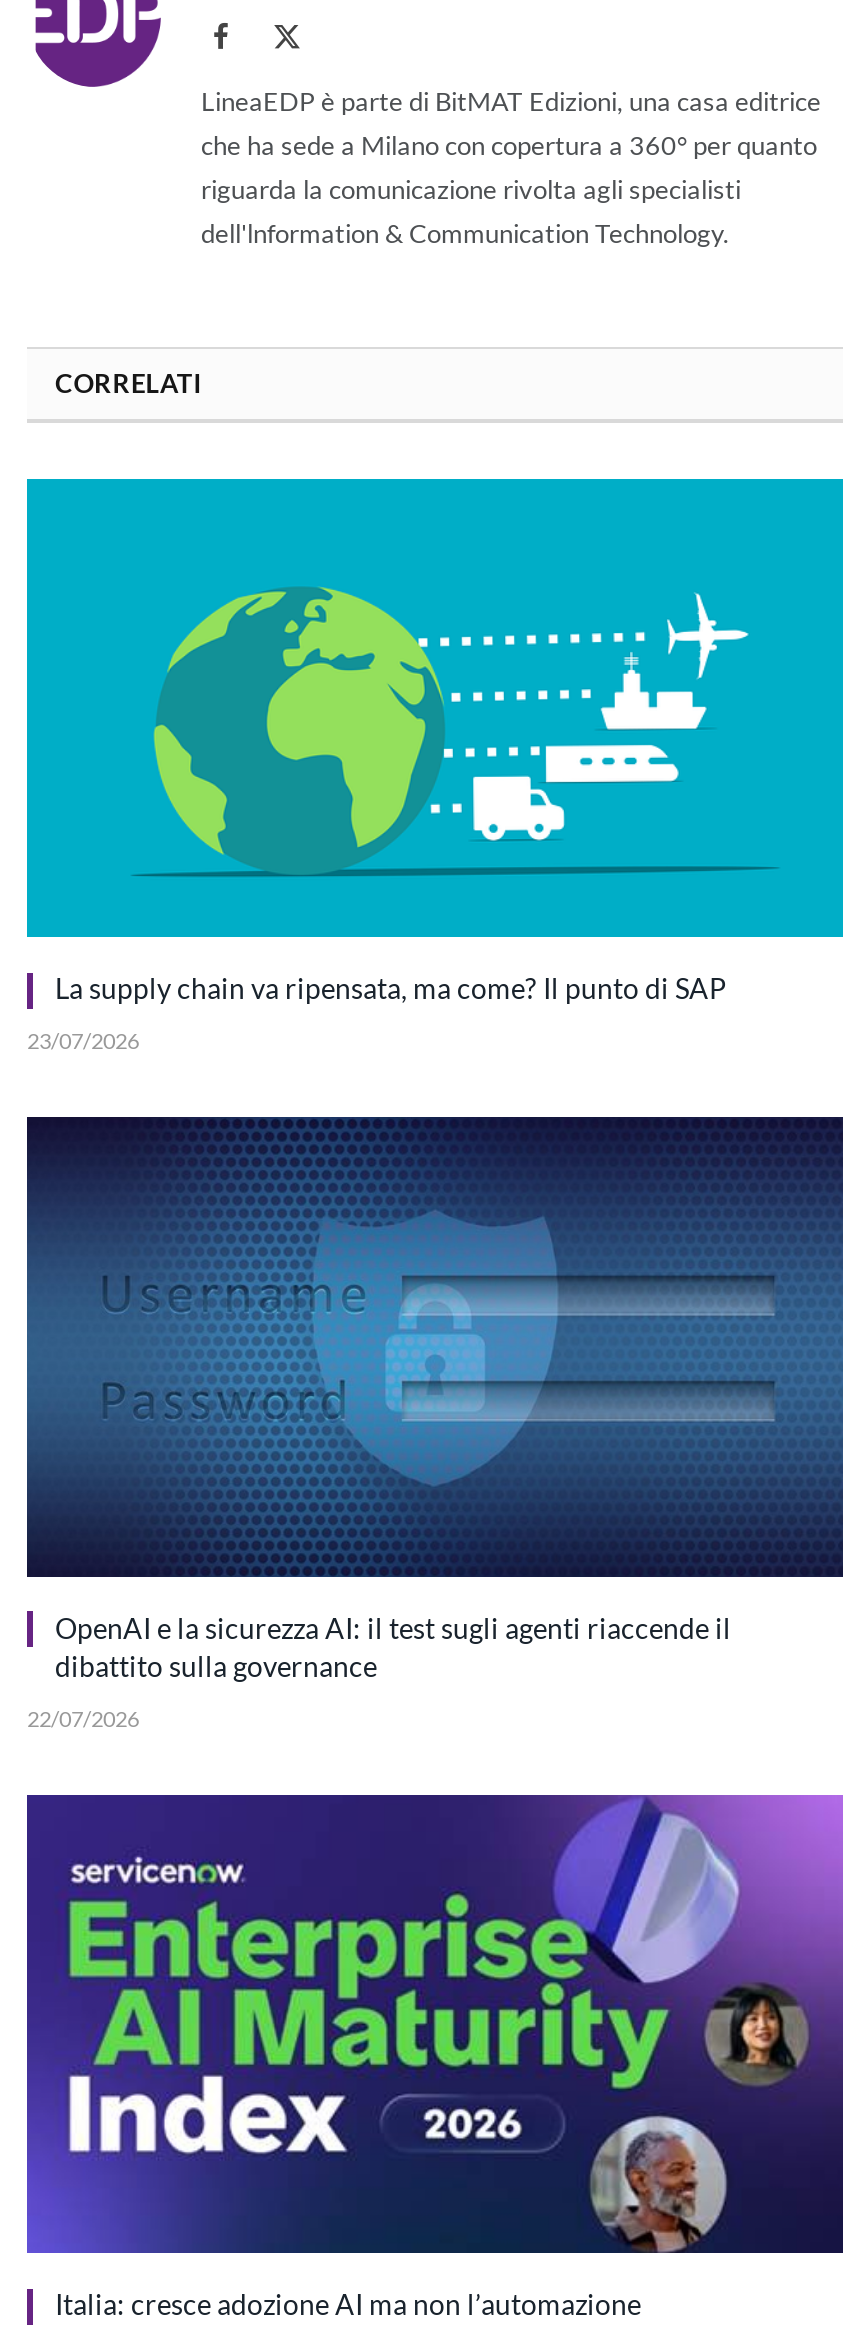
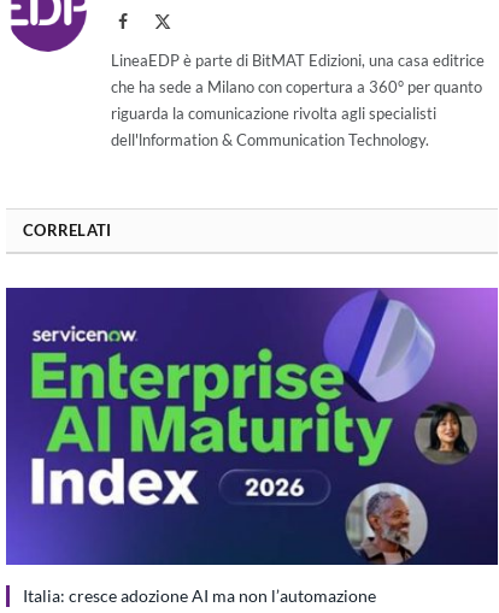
- [image]
- La supply chain va ripensata, ma come? Il punto di SAP
- 23/07/2026

- [image]
- OpenAI e la sicurezza AI: il test sugli agenti riaccende il
- dibattito sulla governance
- 22/07/2026
